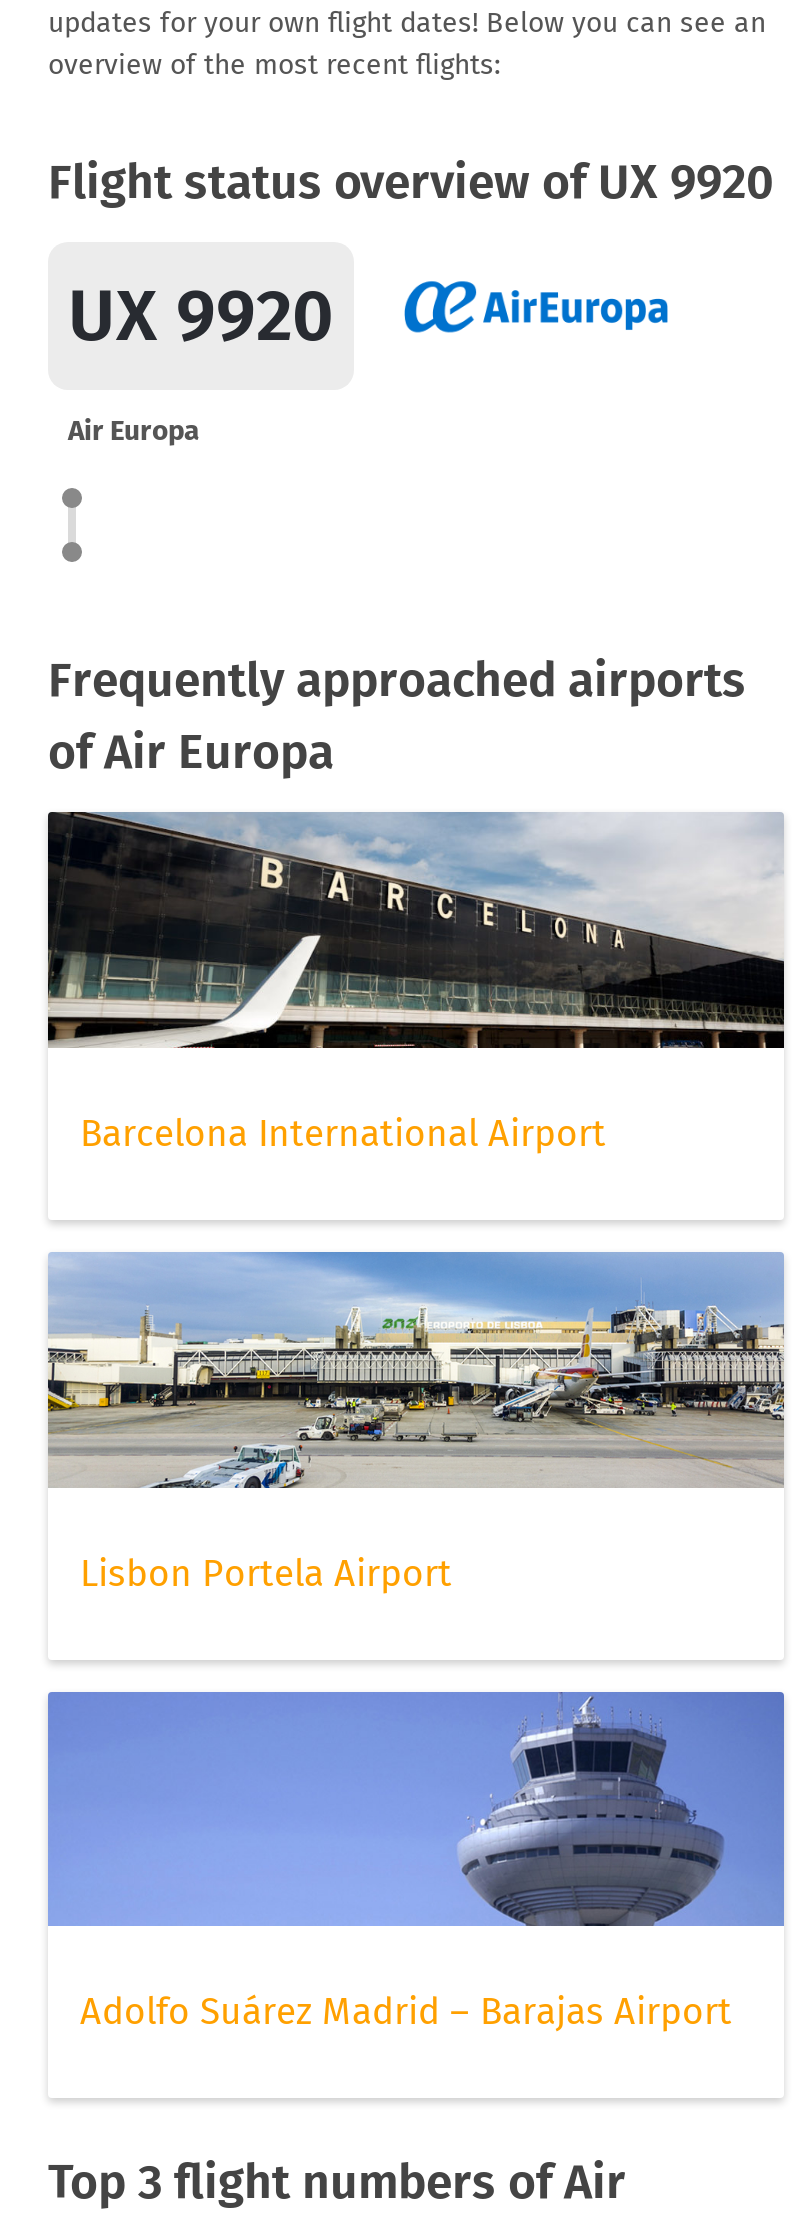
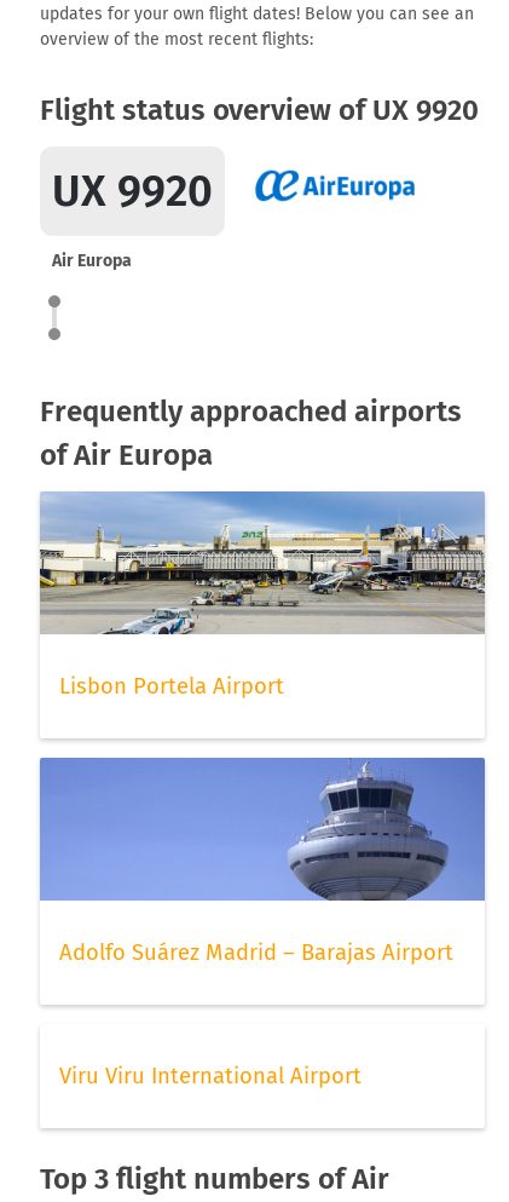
- [image]
- Barcelona International Airport

moved up: [image] | Lisbon Portela Airport | Adolfo Suárez Madrid – Barajas Airport

+ Viru Viru International Airport
